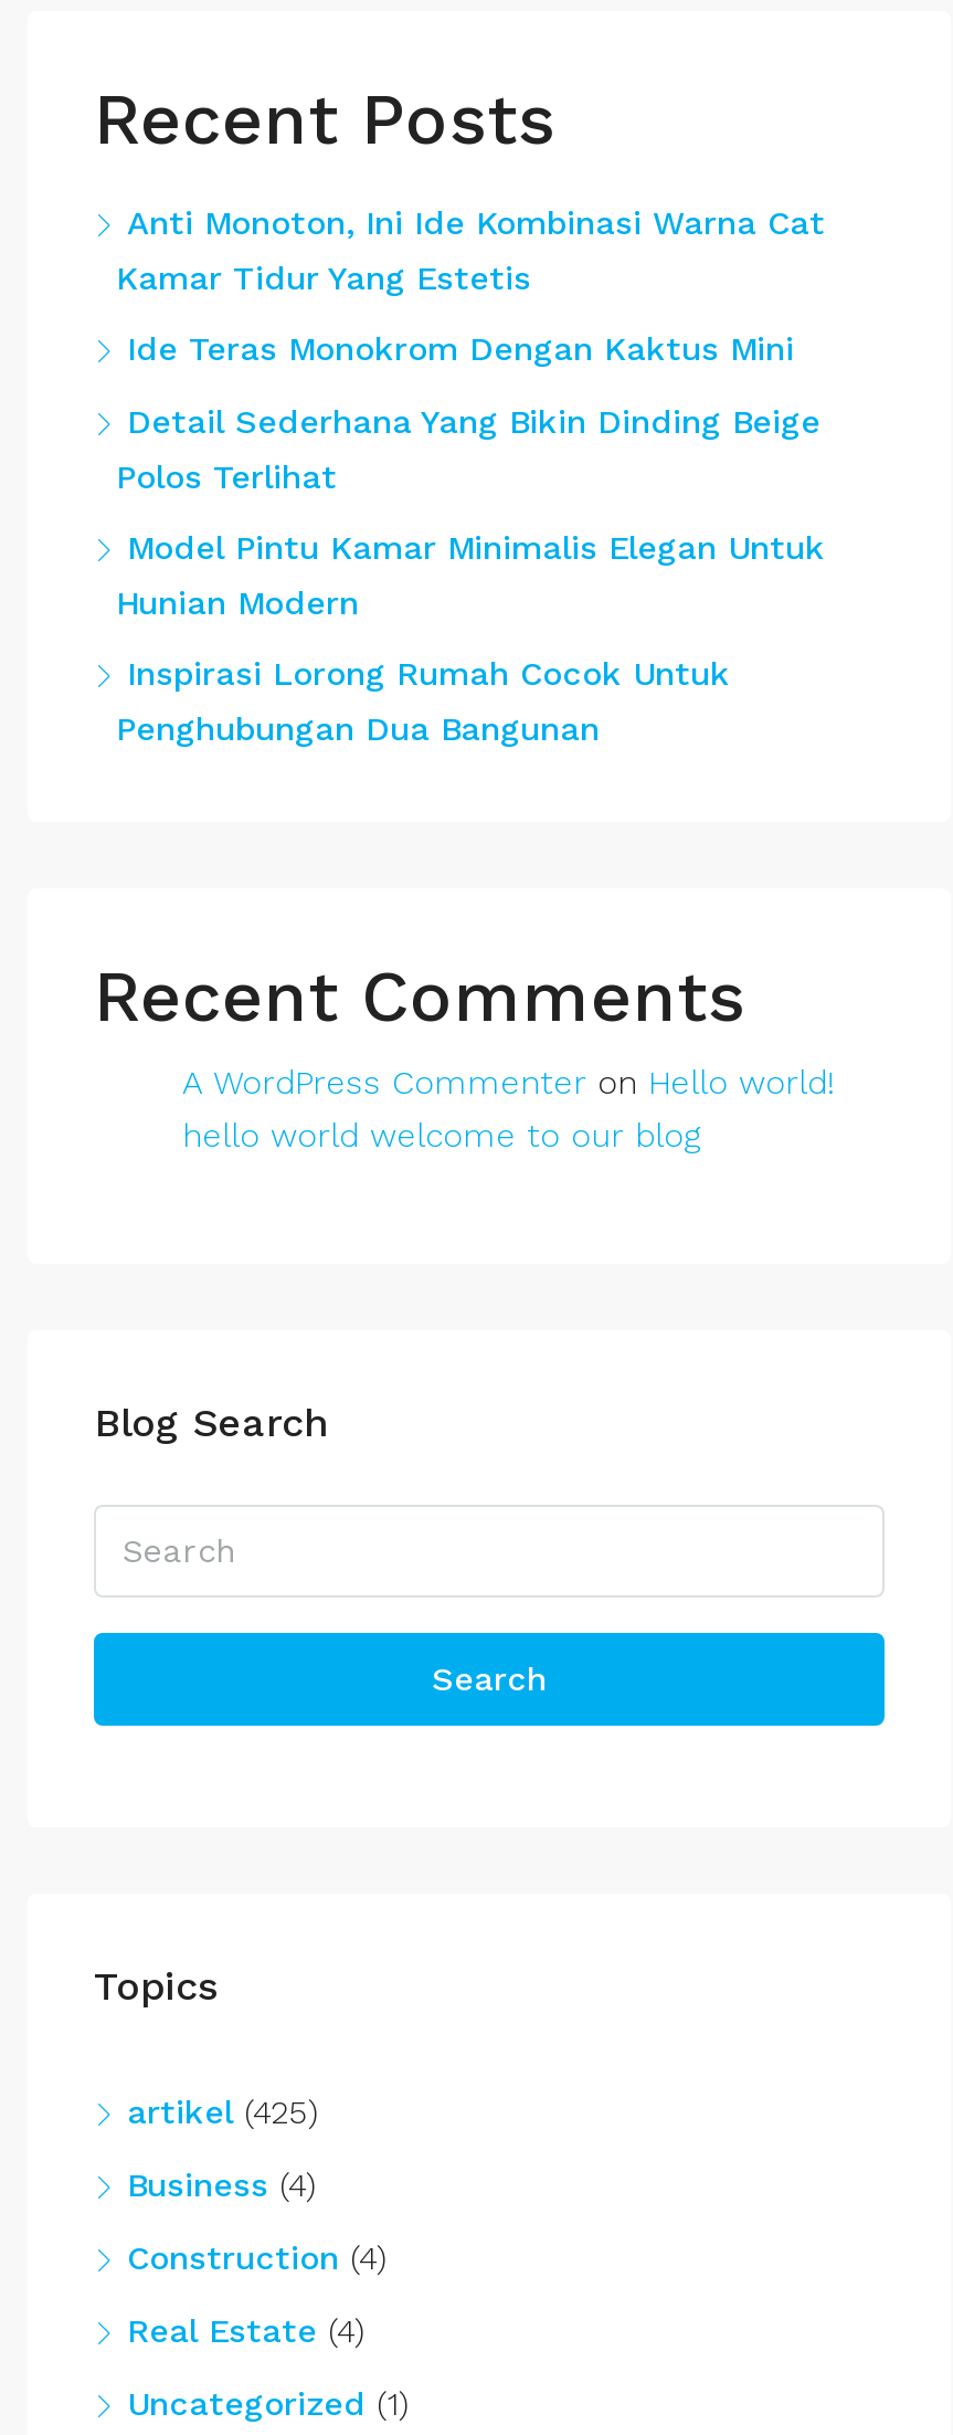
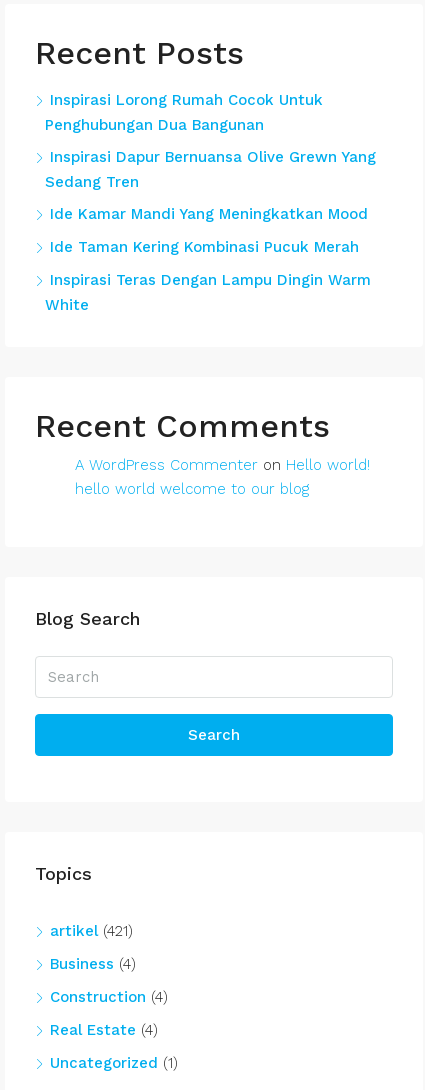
- Anti Monoton, Ini Ide Kombinasi Warna Cat
- Kamar Tidur Yang Estetis
- Ide Teras Monokrom Dengan Kaktus Mini
- Detail Sederhana Yang Bikin Dinding Beige
- Polos Terlihat
- Model Pintu Kamar Minimalis Elegan Untuk
- Hunian Modern

moved up: Inspirasi Lorong Rumah Cocok Untuk | Penghubungan Dua Bangunan

+ Inspirasi Dapur Bernuansa Olive Grewn Yang
+ Sedang Tren
+ Ide Kamar Mandi Yang Meningkatkan Mood
+ Ide Taman Kering Kombinasi Pucuk Merah
+ Inspirasi Teras Dengan Lampu Dingin Warm
+ White

- artikel (425)
+ artikel (421)
